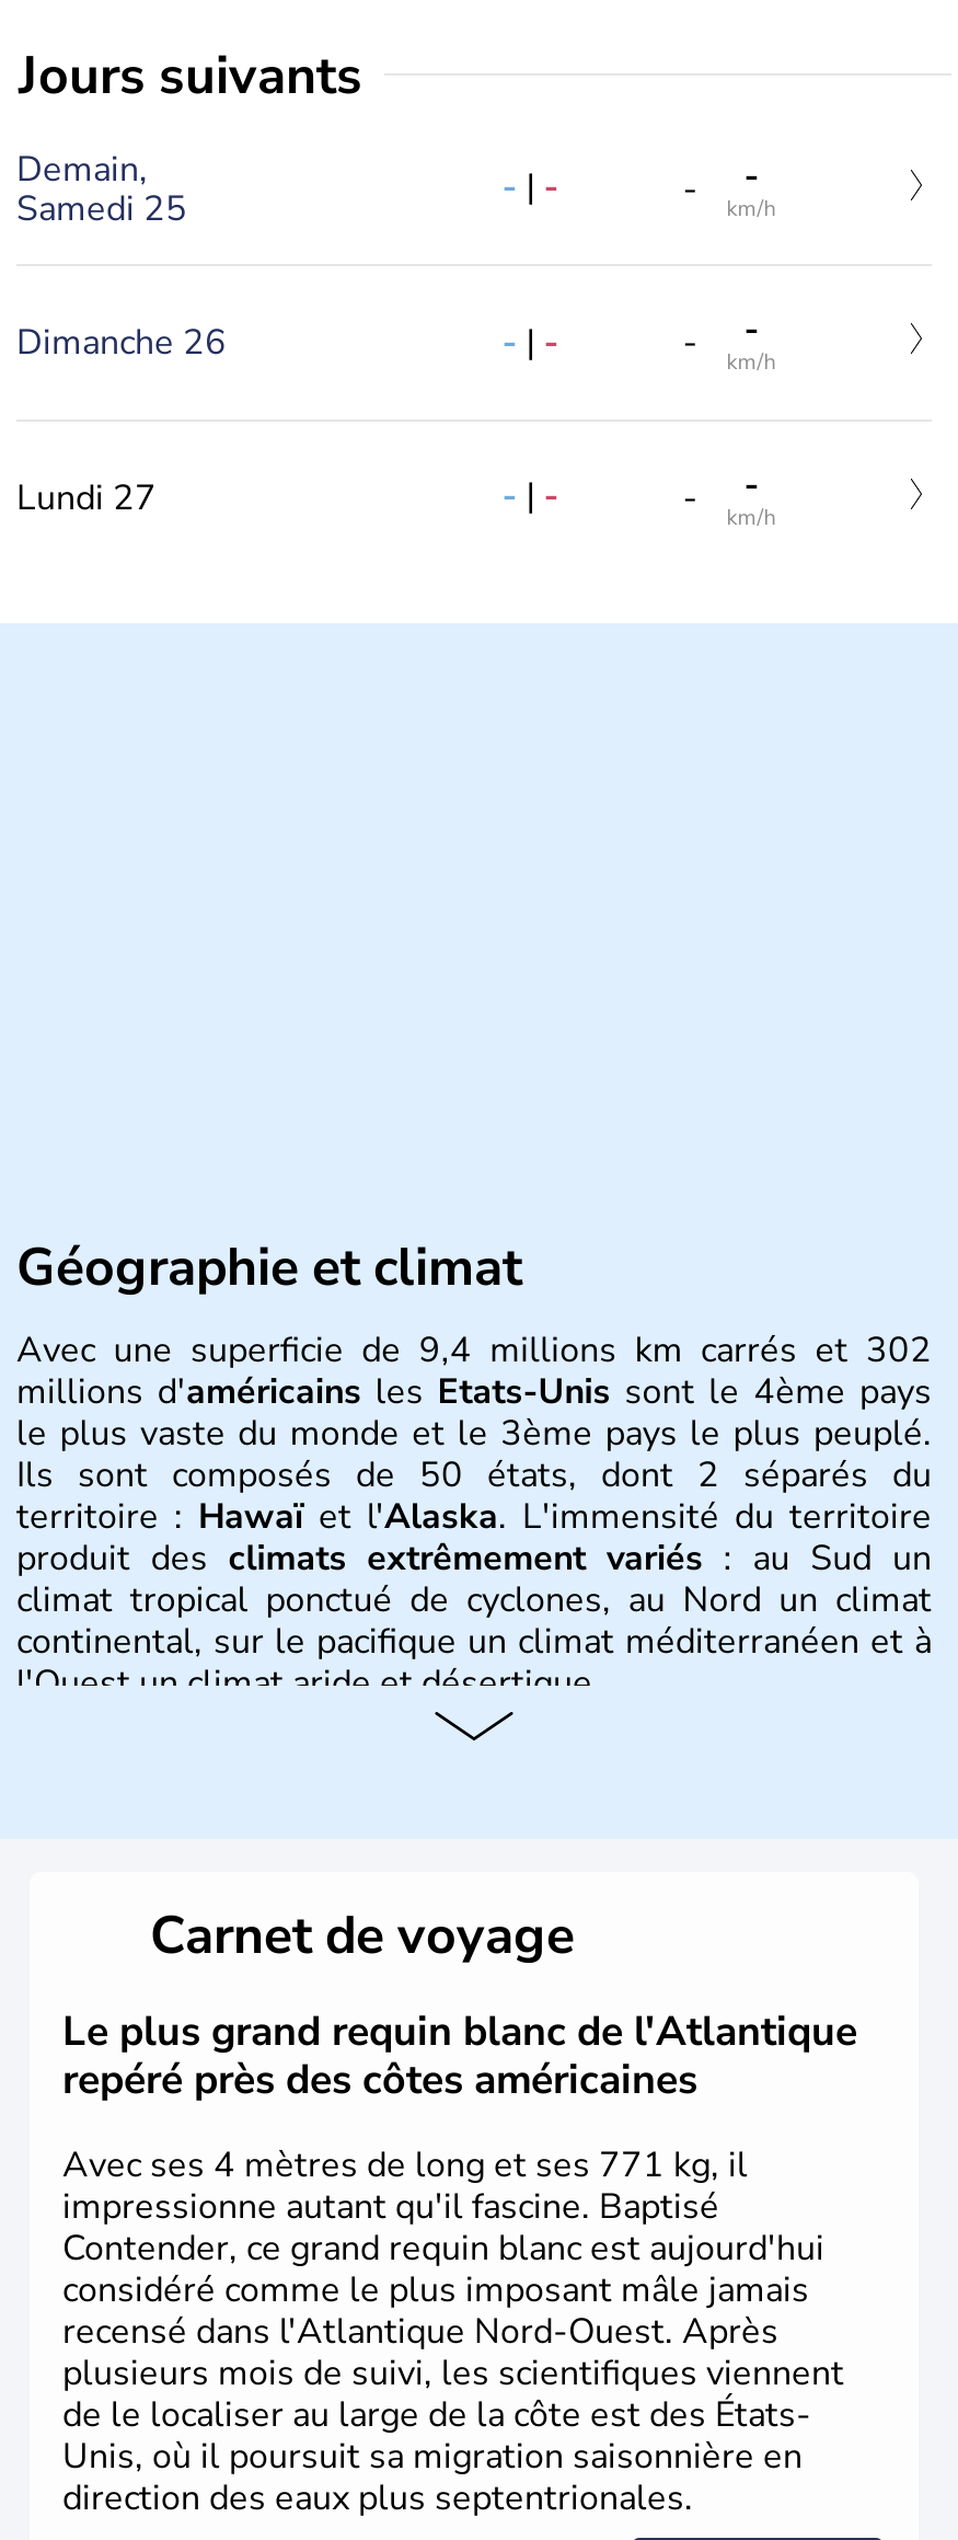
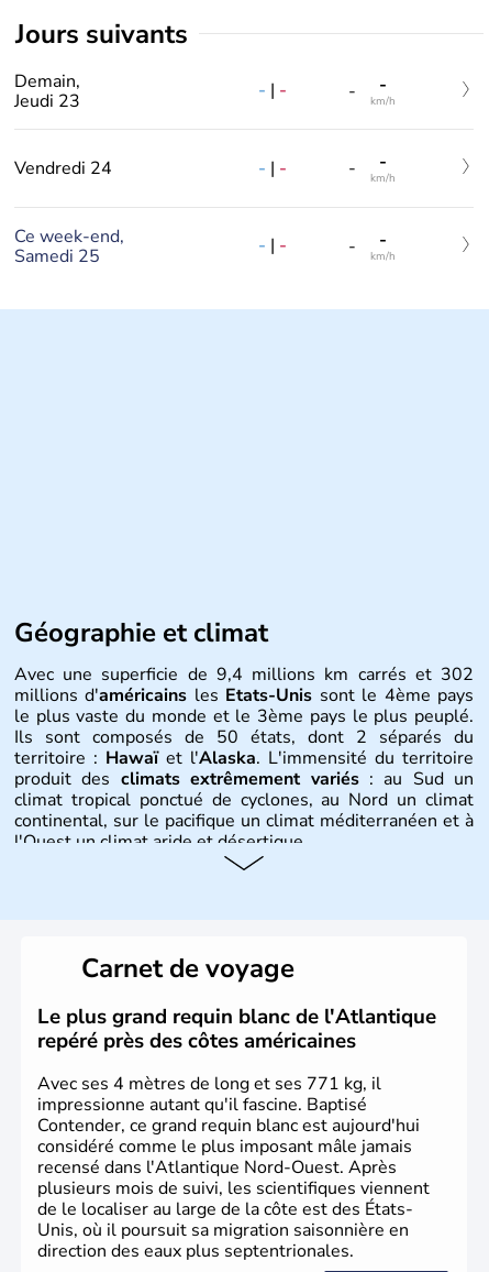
- Samedi 25
+ Jeudi 23

- Dimanche 26
+ Vendredi 24

- Lundi 27
+ Ce week-end,
+ Samedi 25
